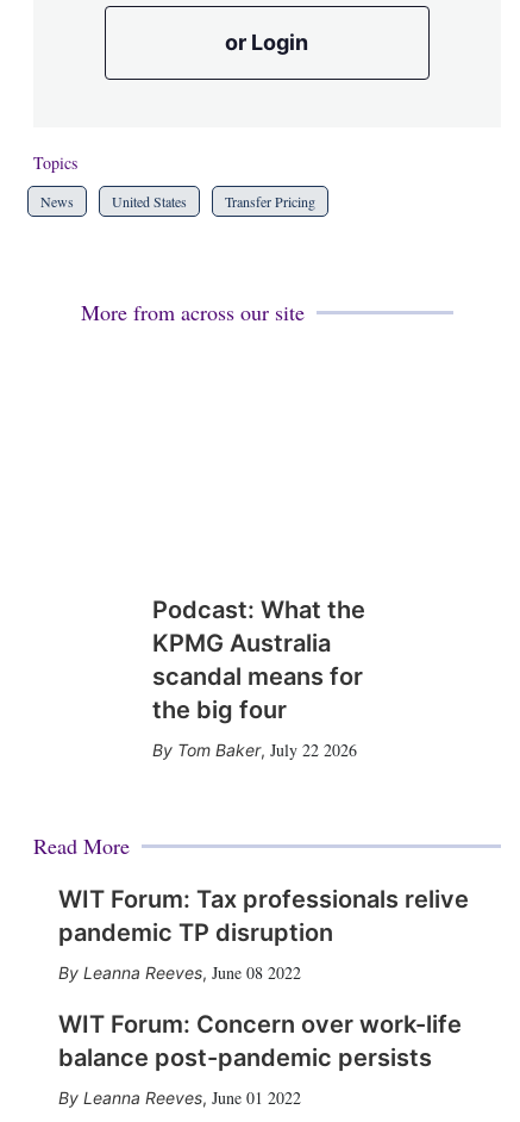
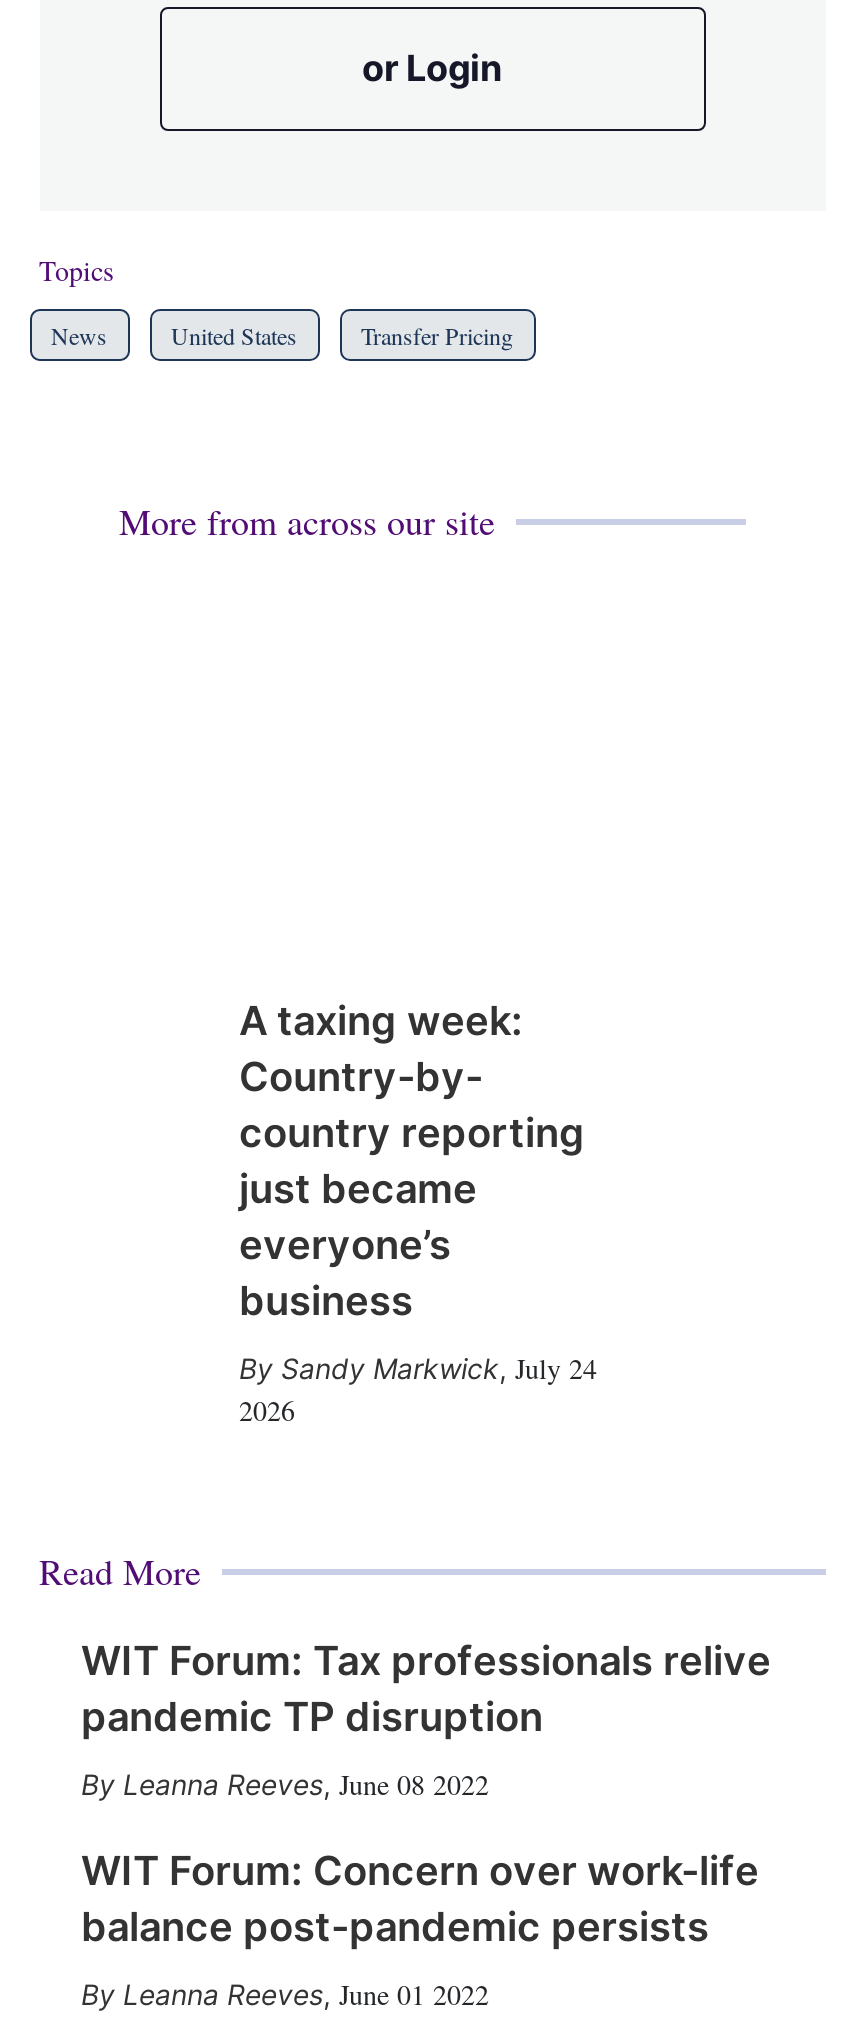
- Podcast: What the
- KPMG Australia
- scandal means for
- the big four
+ A taxing week:
+ Country-by-
+ country reporting
+ just became
+ everyone’s
+ business

- Tom Baker, July 22 2026
+ Sandy Markwick, July 24
+ 2026
